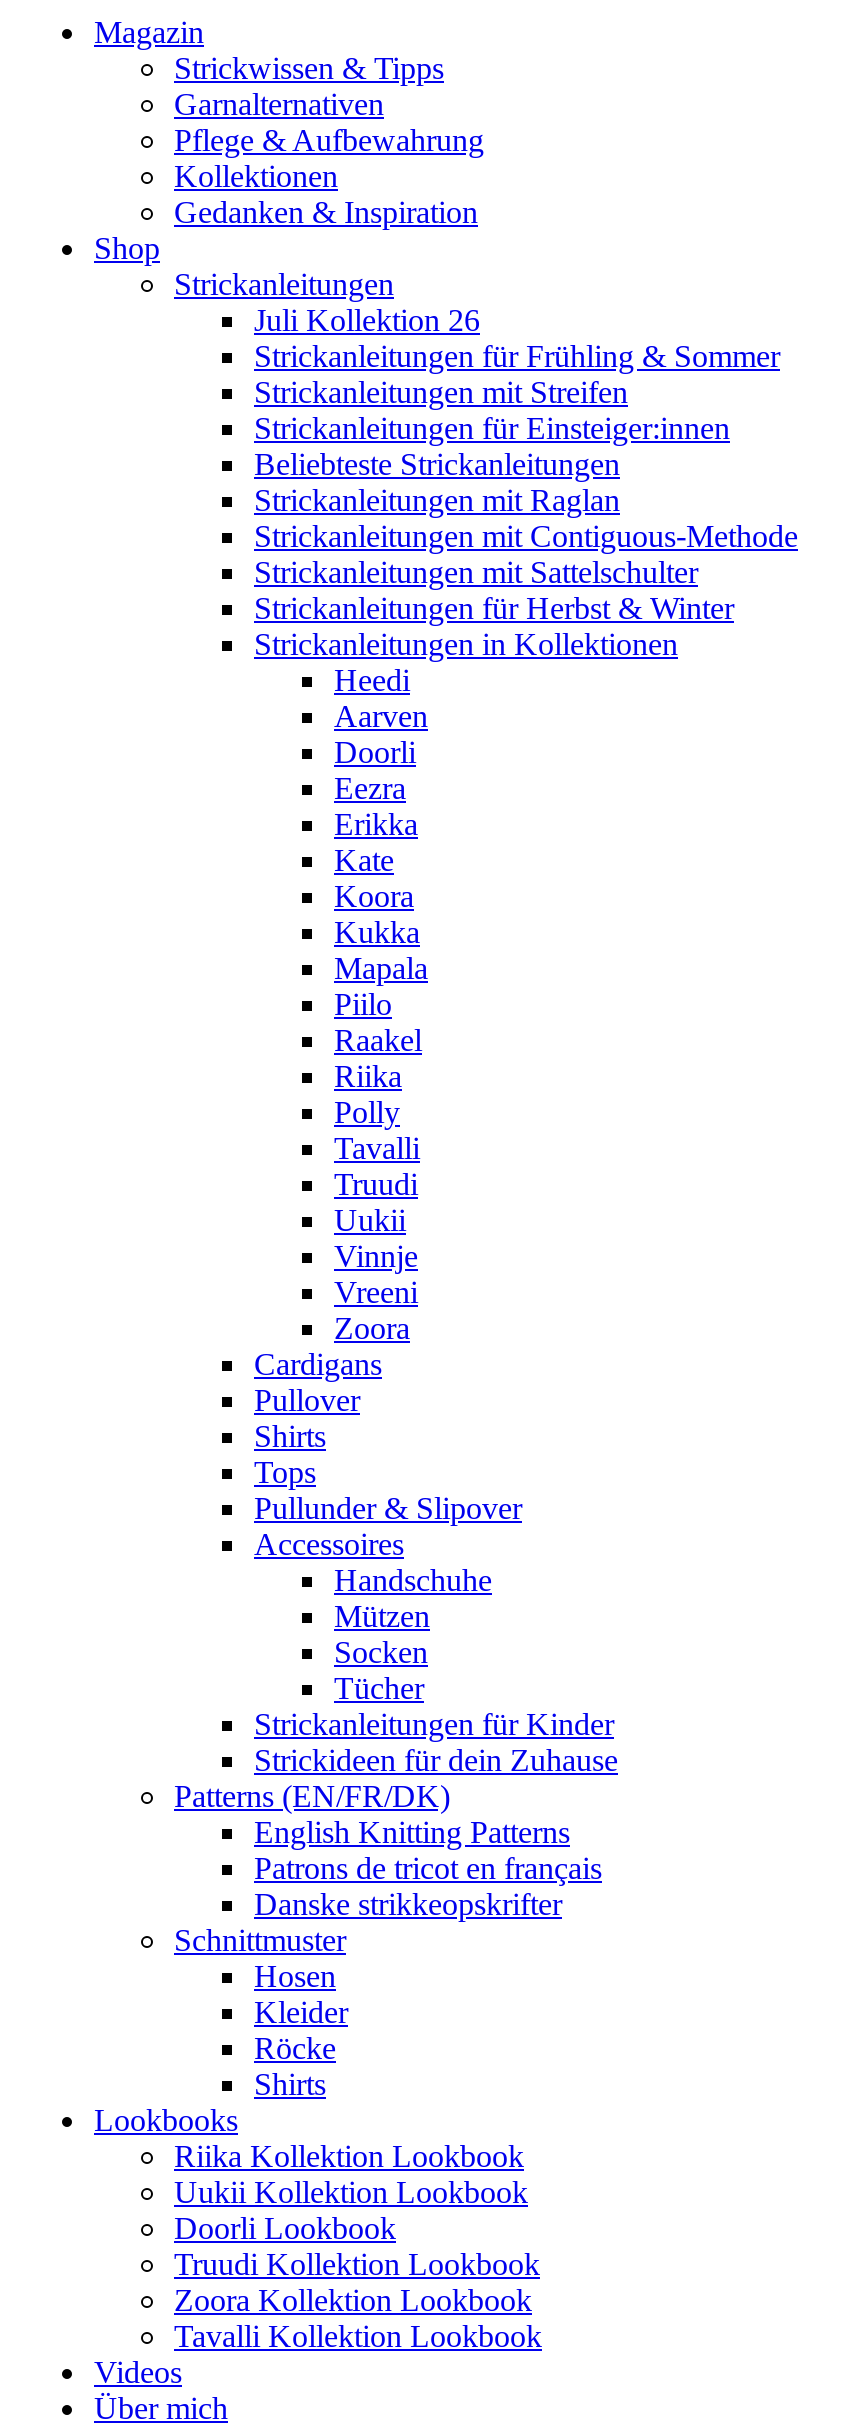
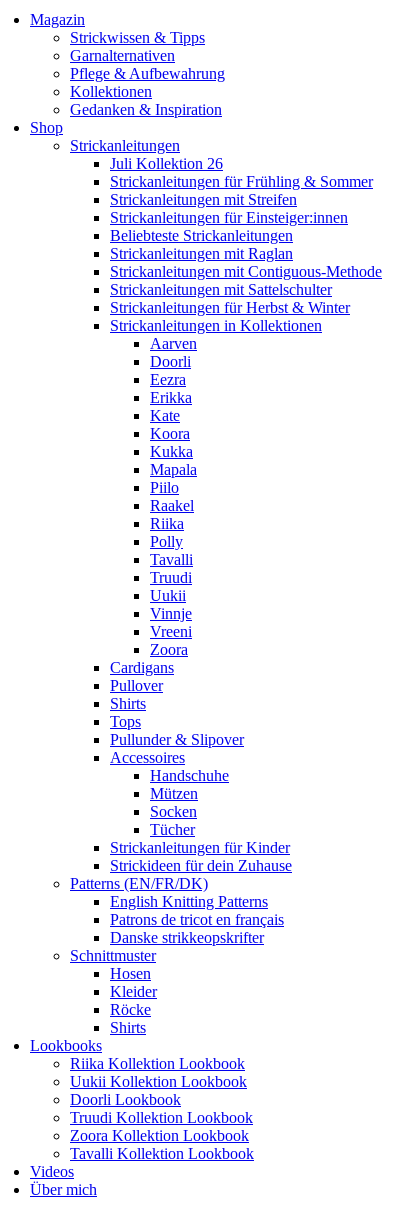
- Heedi
